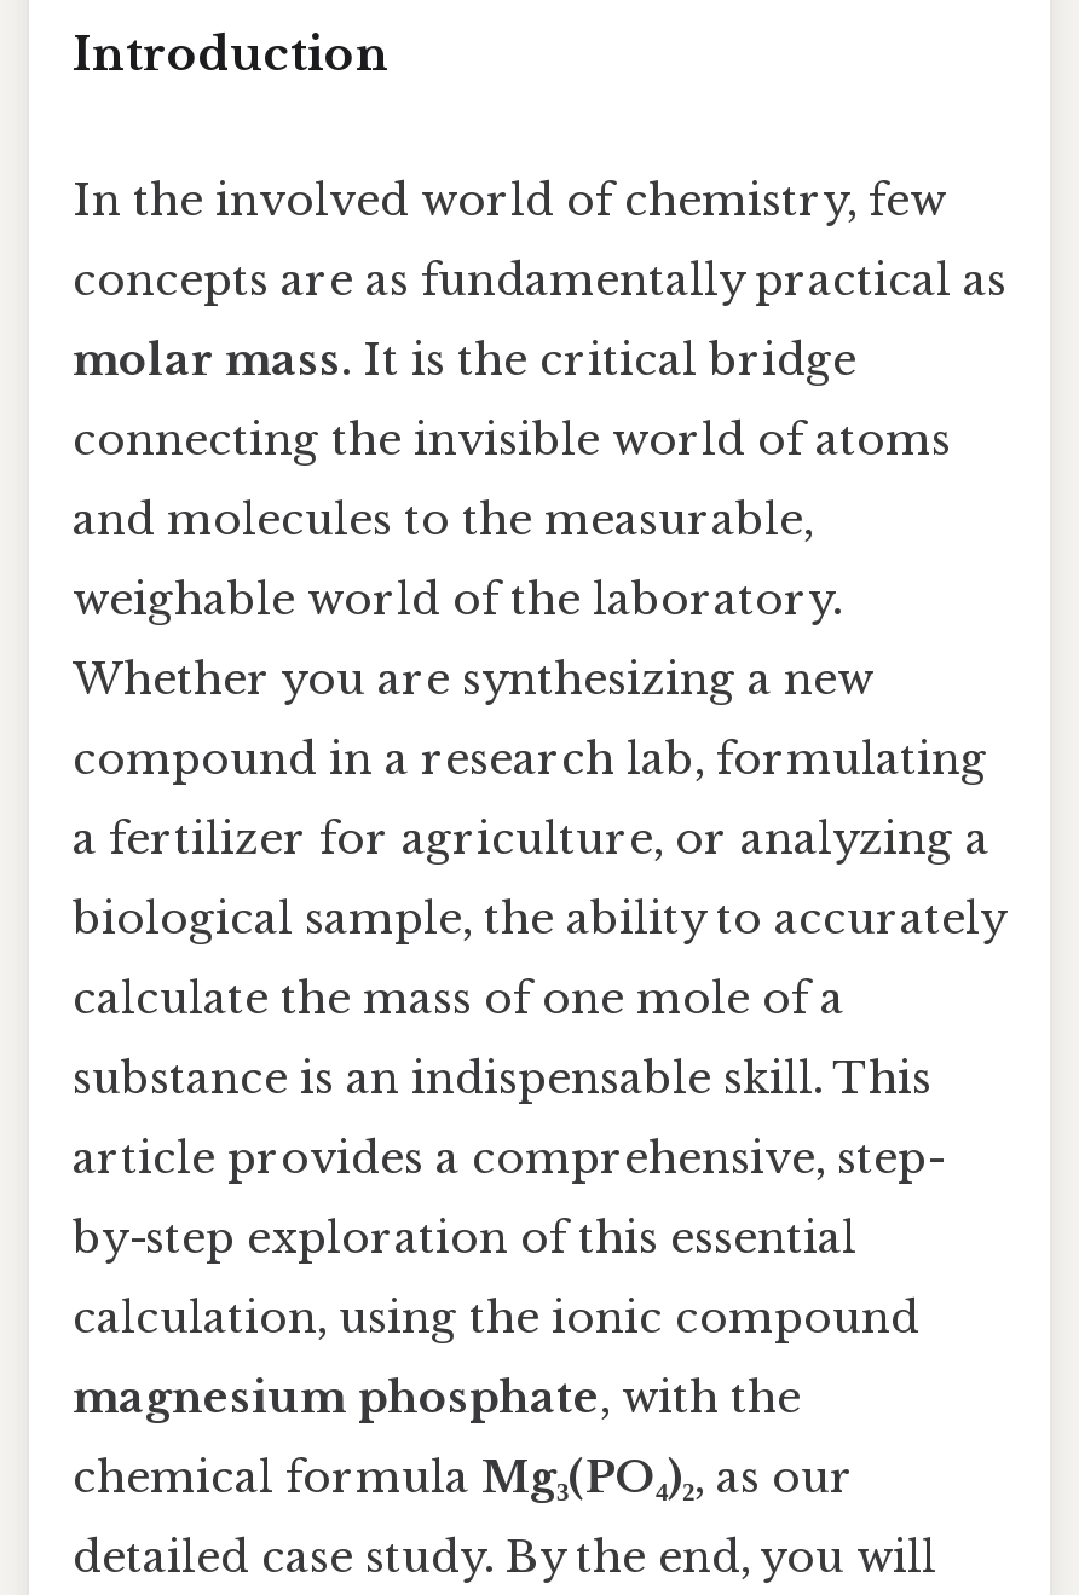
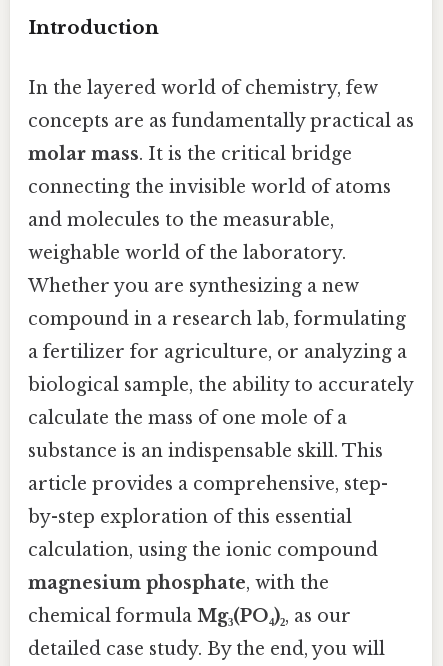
- In the involved world of chemistry, few
+ In the layered world of chemistry, few
